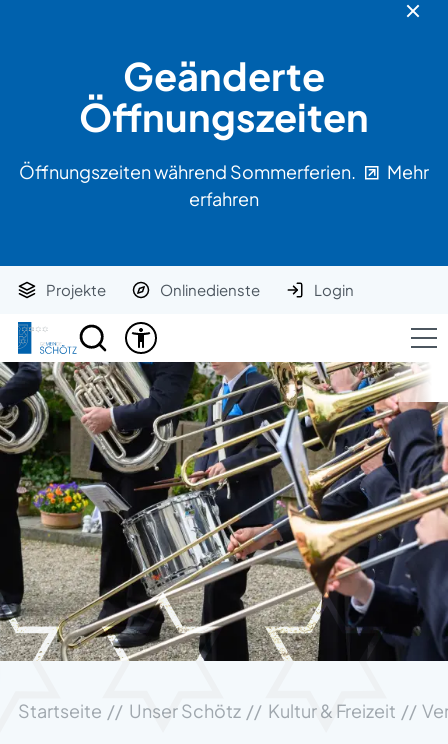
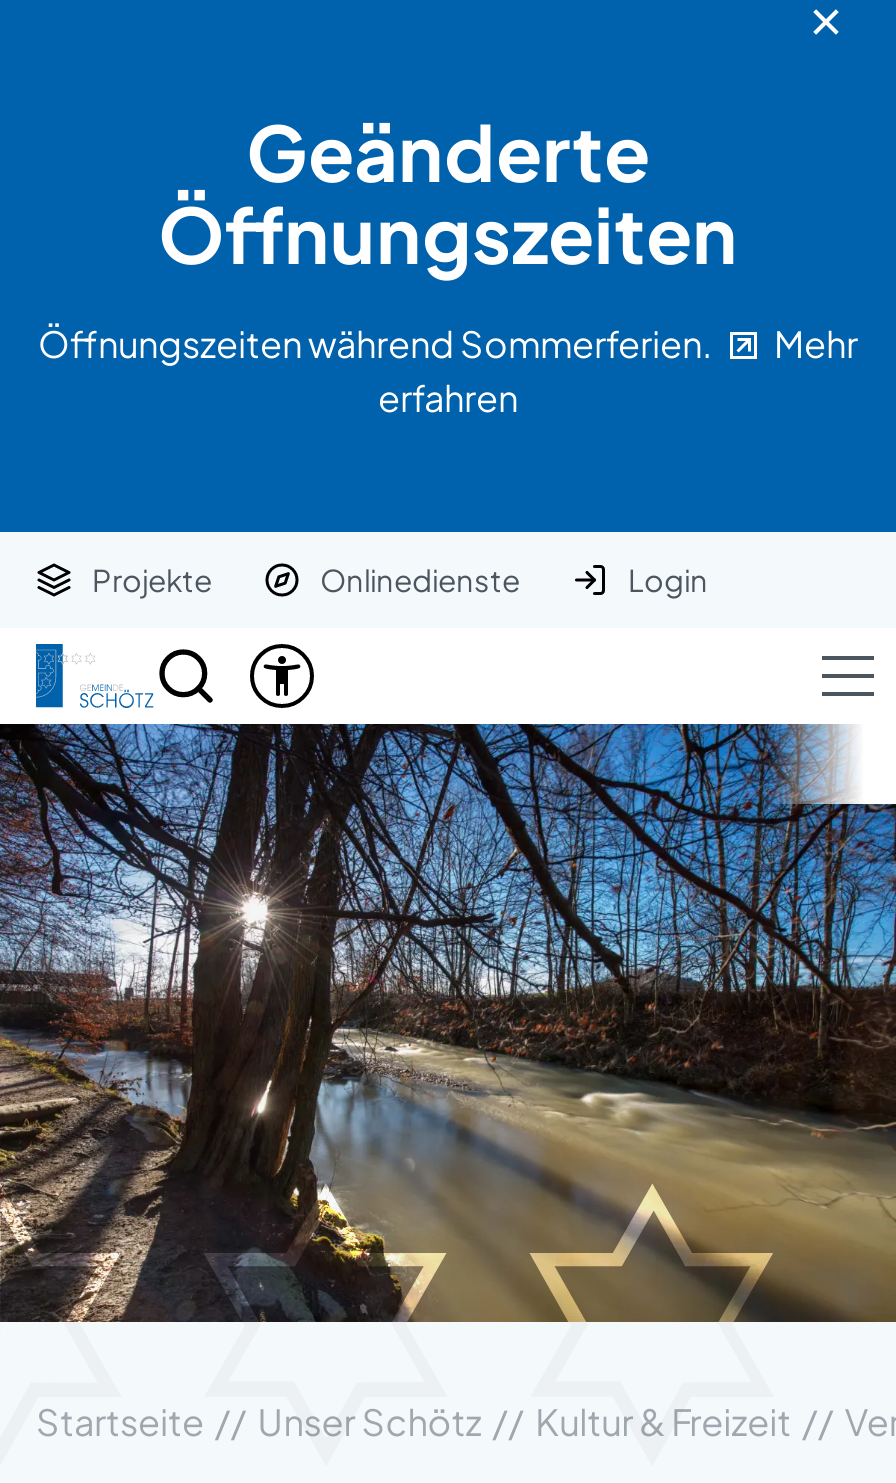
- [image]
+ [image]
